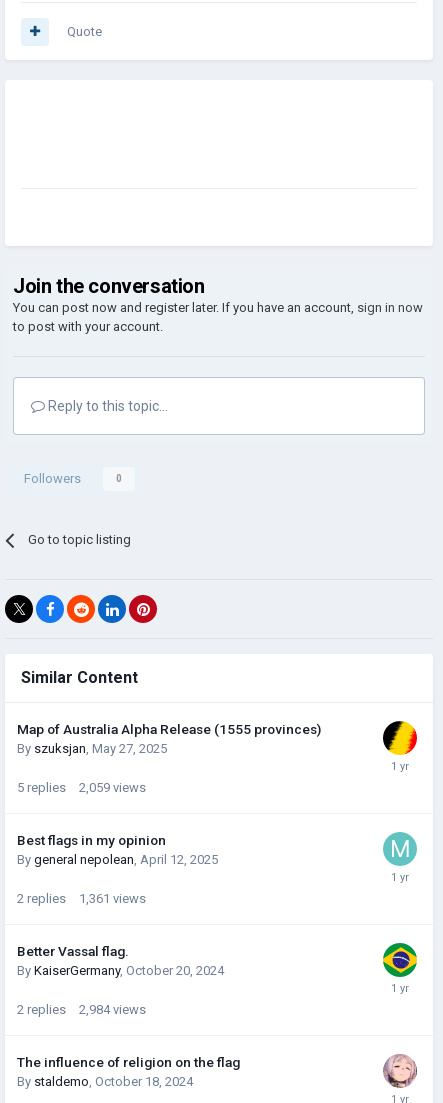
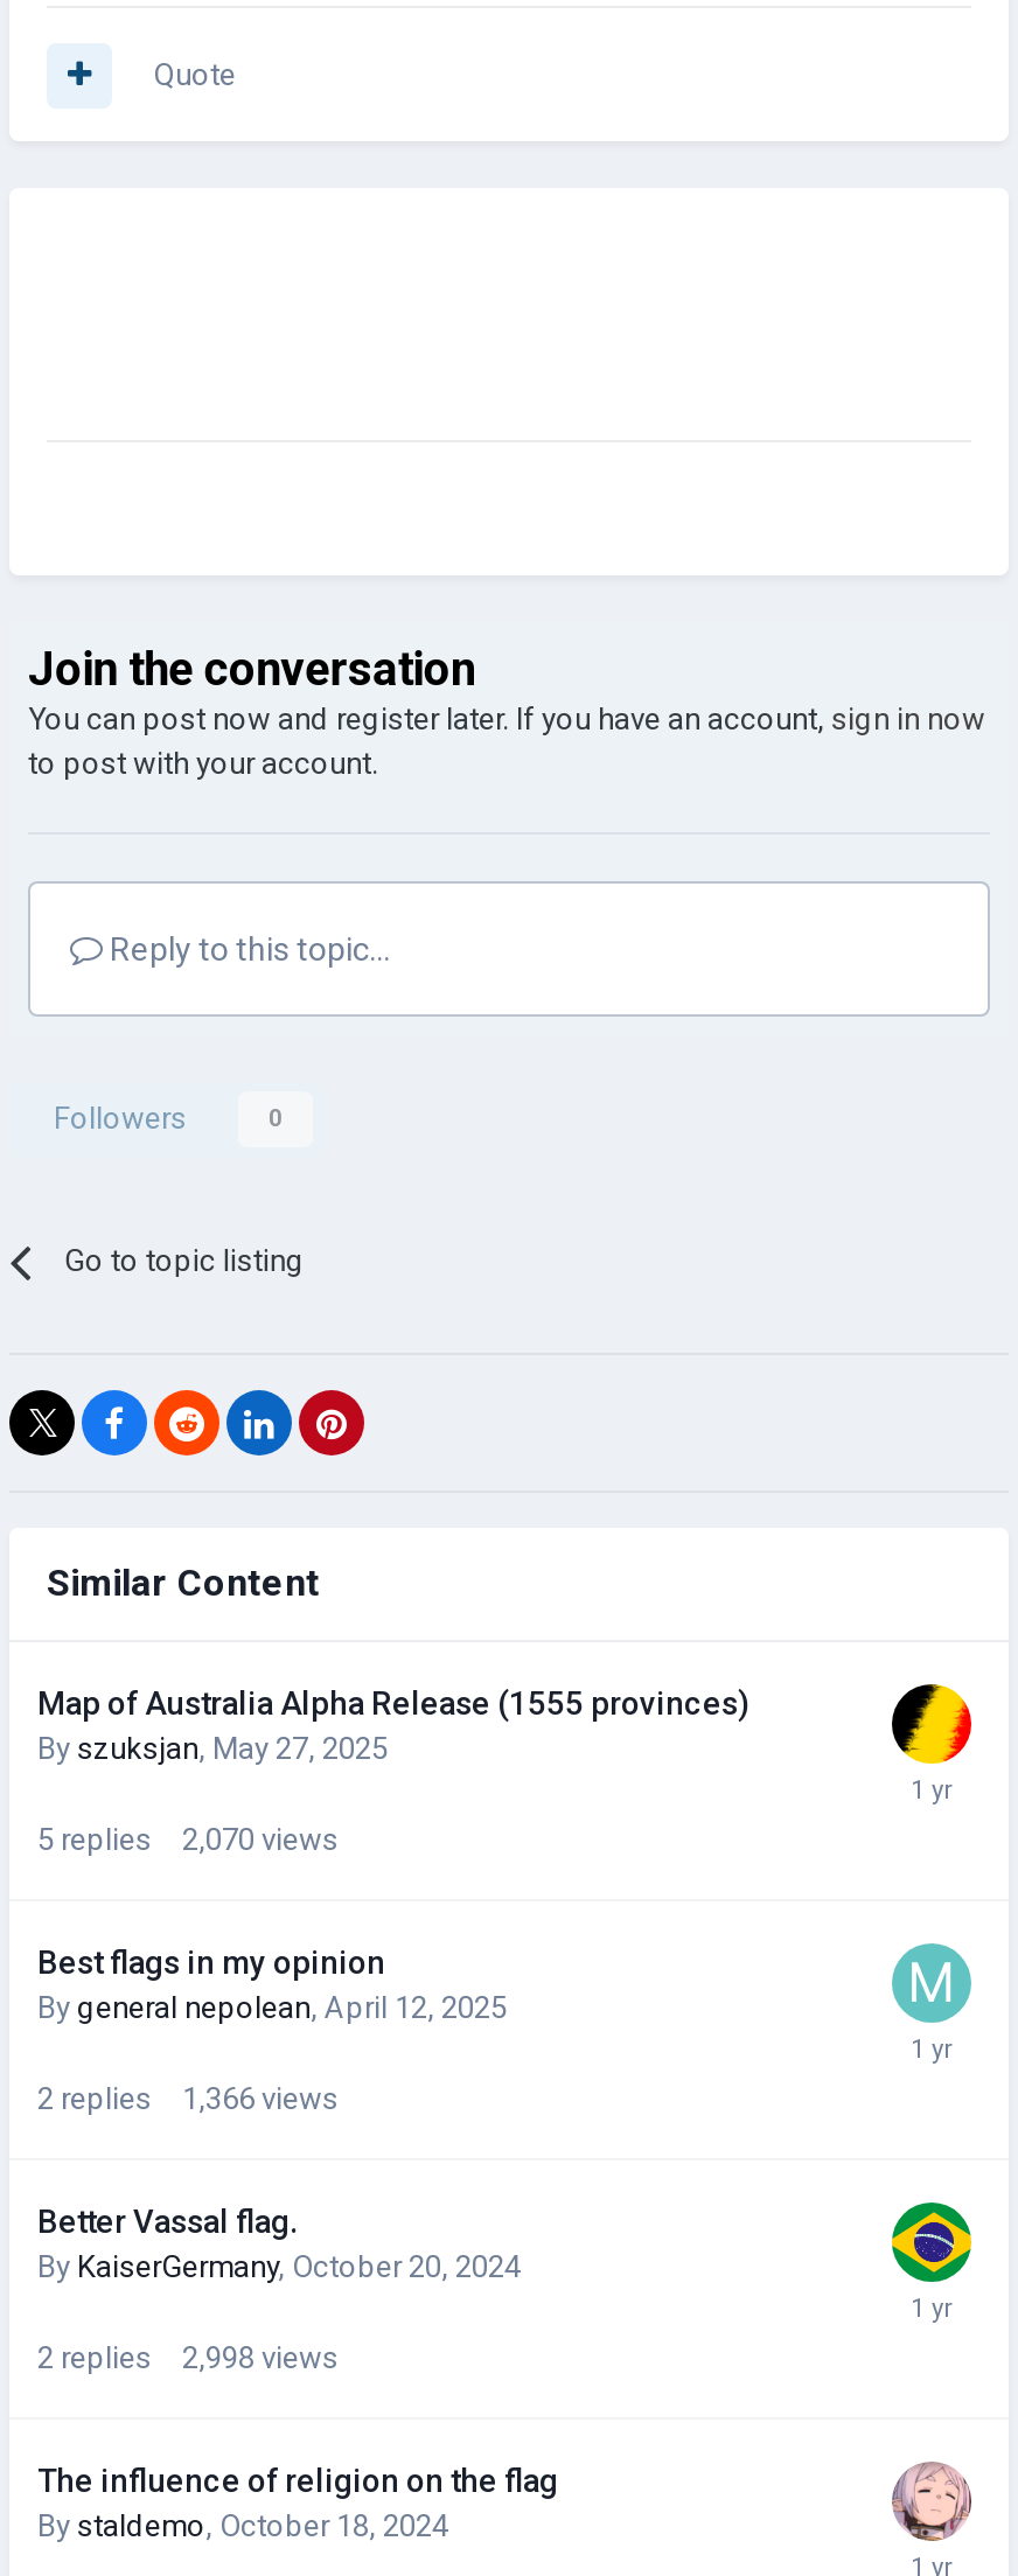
- 5 replies 2,059 views
+ 5 replies 2,070 views

- 2 replies 1,361 views
+ 2 replies 1,366 views

- 2 replies 2,984 views
+ 2 replies 2,998 views
